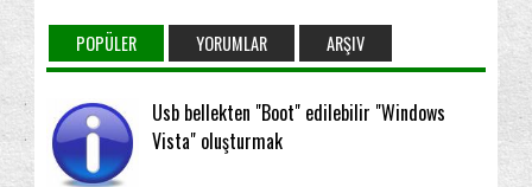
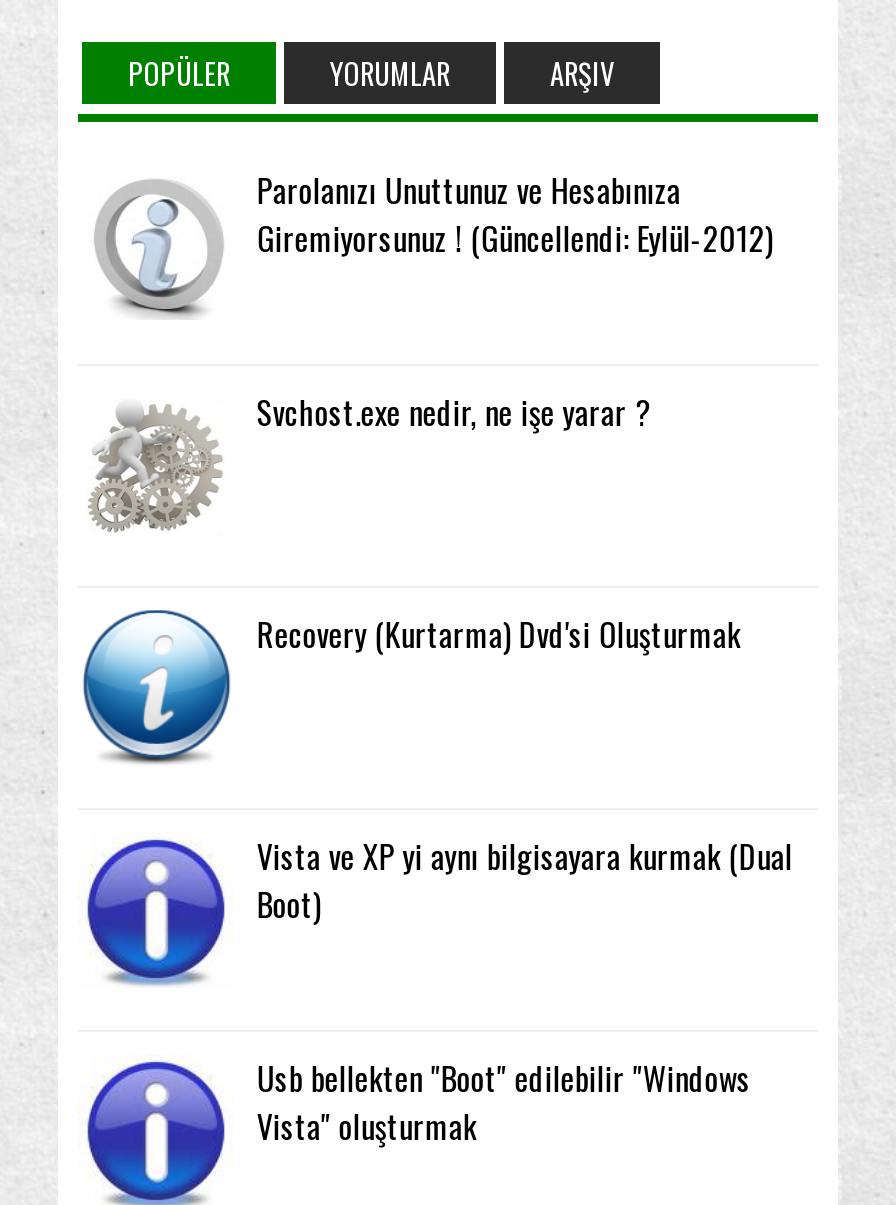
+ [image]
+ Recovery (Kurtarma) Dvd'si Oluşturmak

+ [image]
+ Vista ve XP yi aynı bilgisayara kurmak (Dual
+ Boot)

+ [image]
+ Svchost.exe nedir, ne işe yarar ?

+ [image]
+ Parolanızı Unuttunuz ve Hesabınıza
+ Giremiyorsunuz ! (Güncellendi: Eylül-2012)
